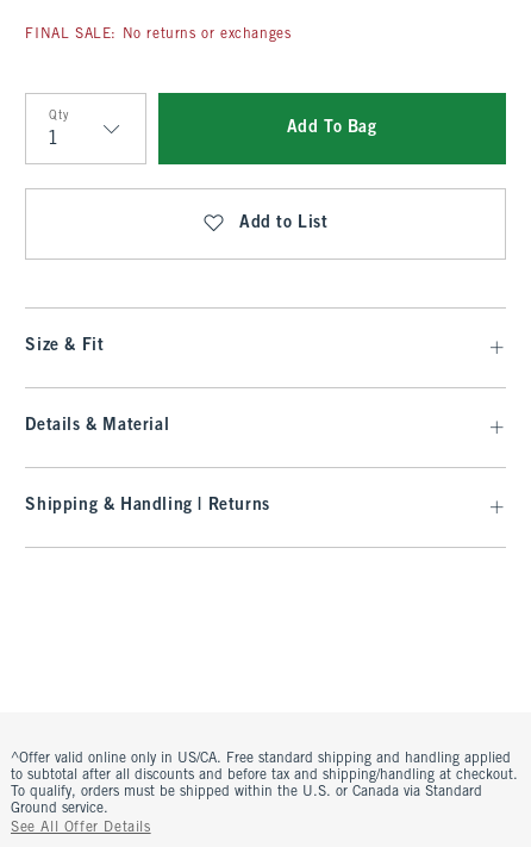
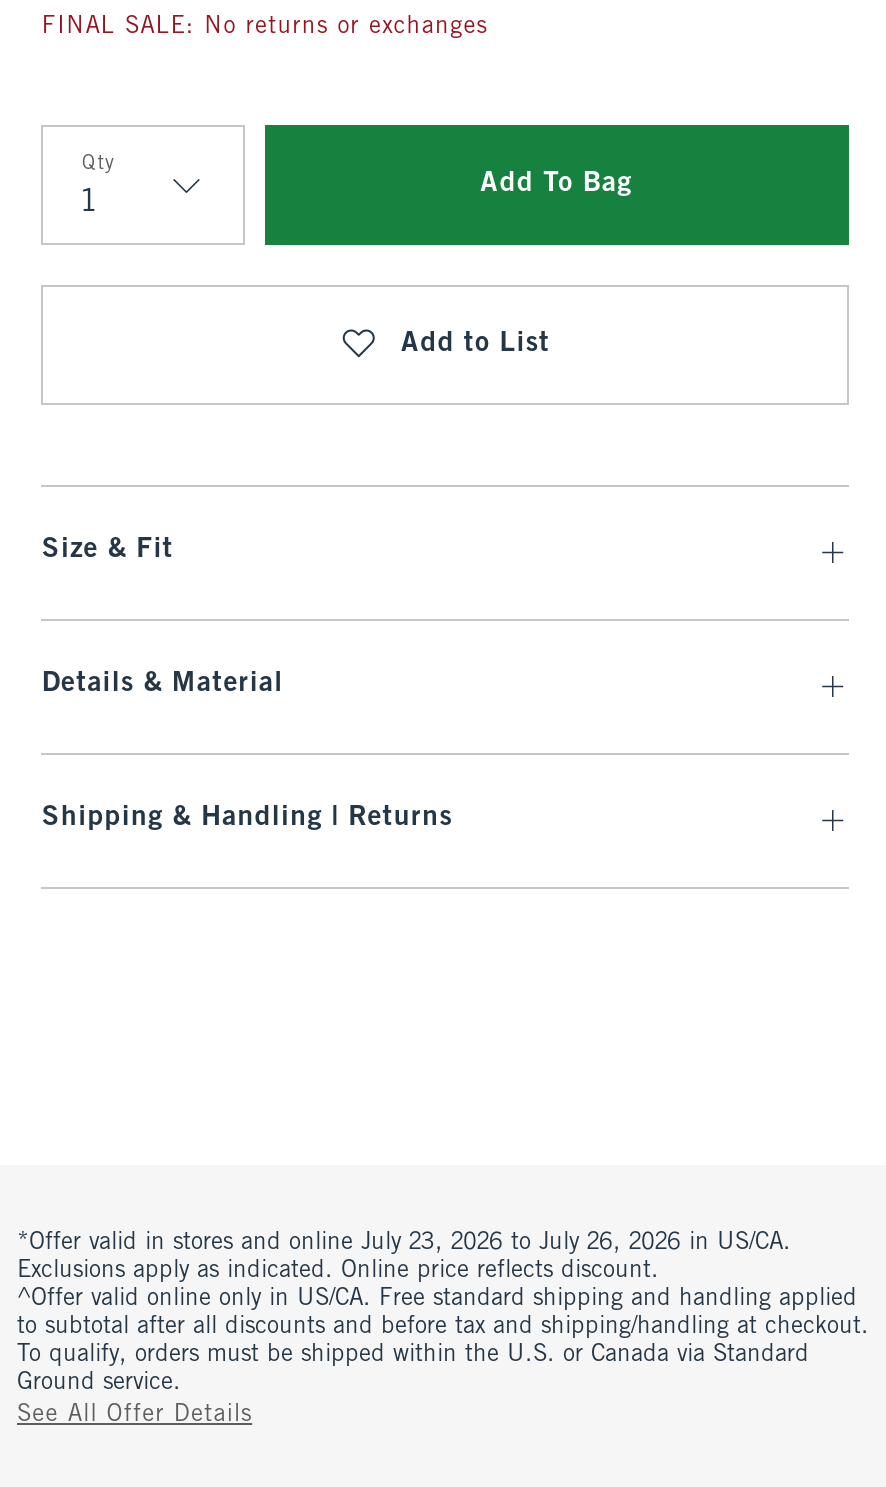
+ *Offer valid in stores and online July 23, 2026 to July 26, 2026 in US/CA.
+ Exclusions apply as indicated. Online price reflects discount.
